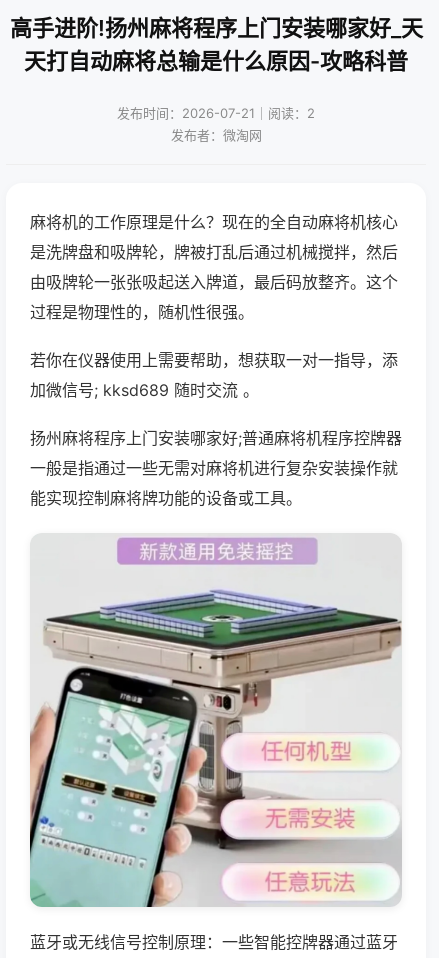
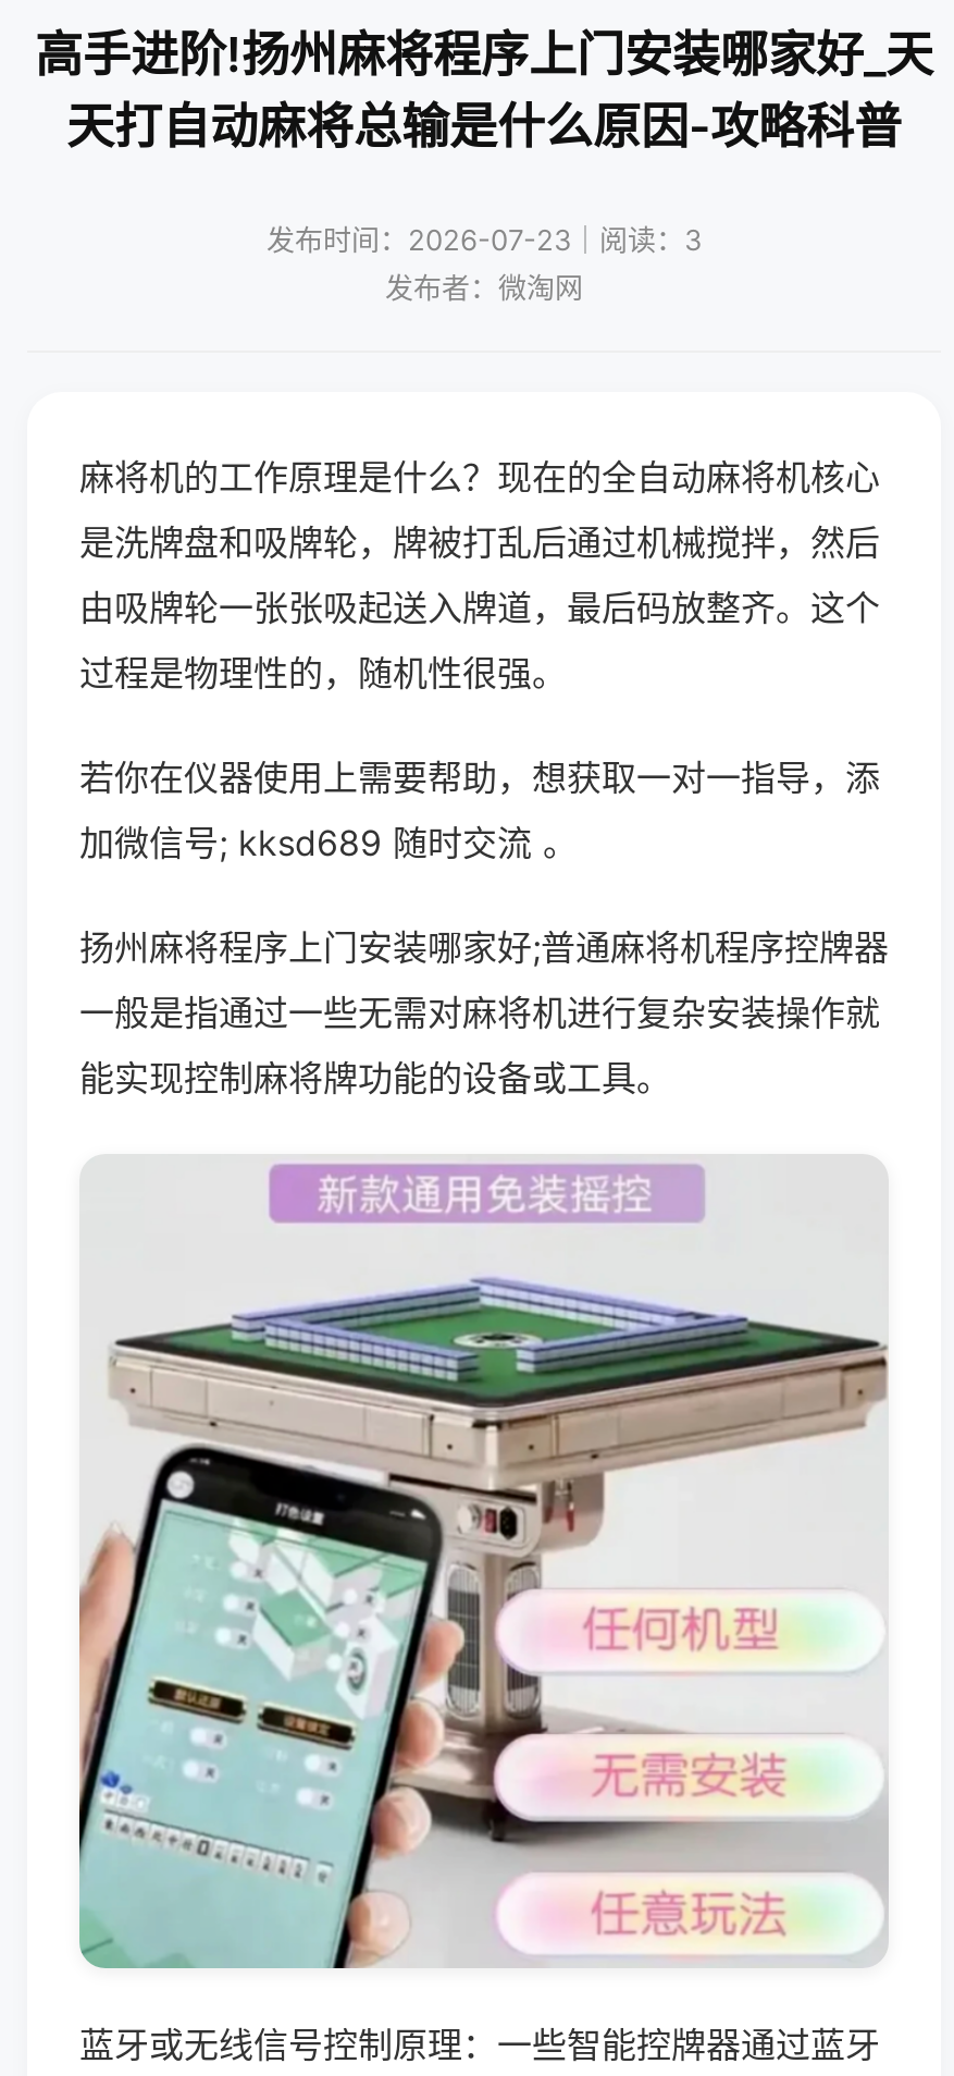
- 发布时间：2026-07-21｜阅读：2
+ 发布时间：2026-07-23｜阅读：3
